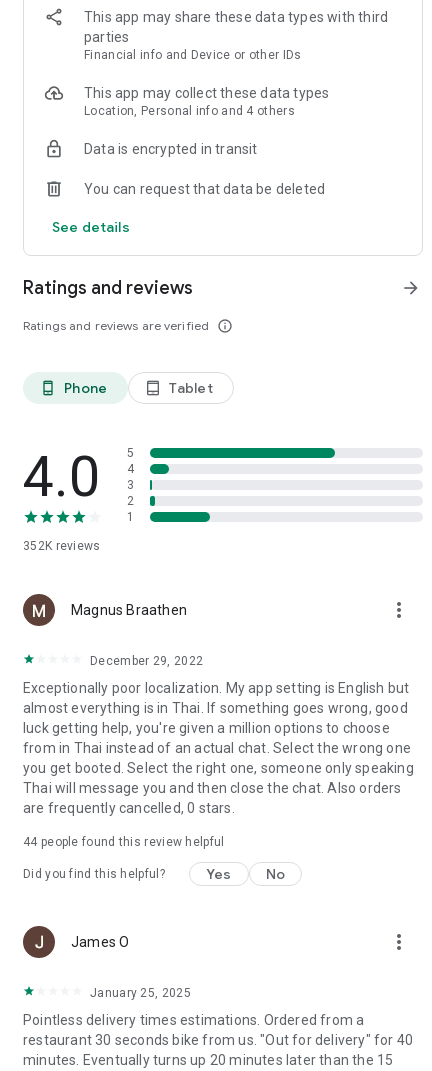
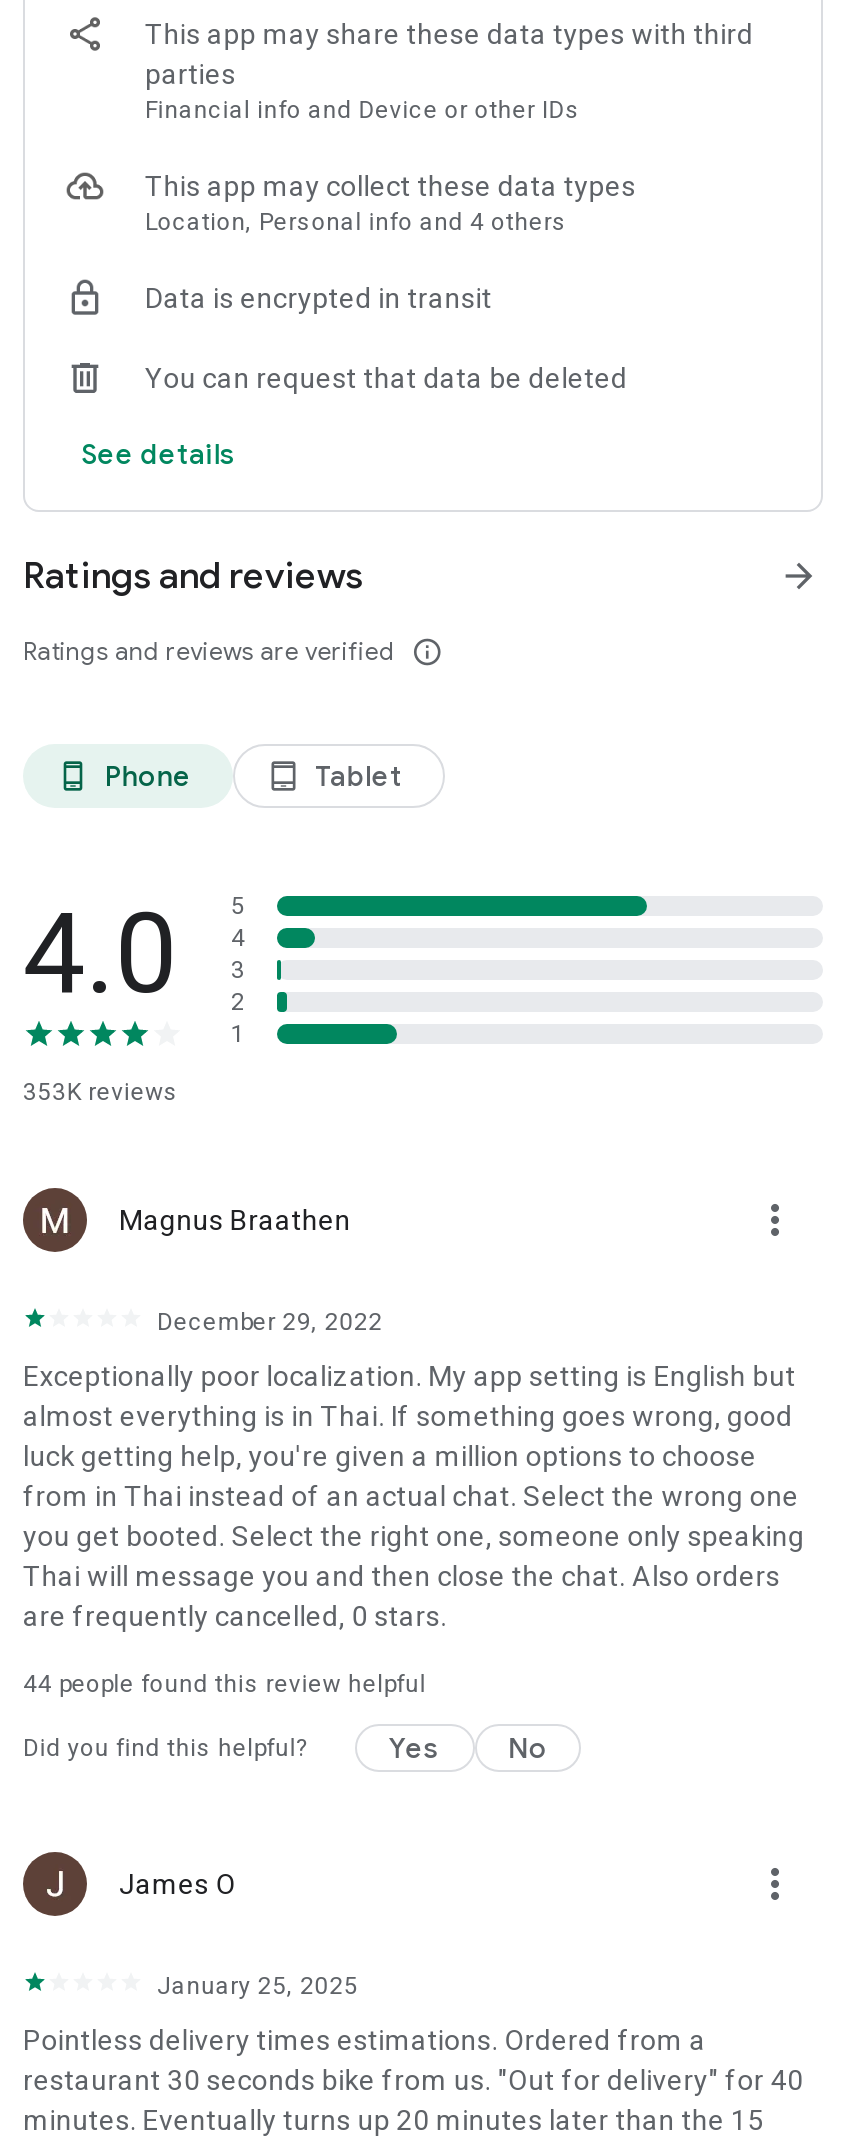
- 352K reviews
+ 353K reviews
